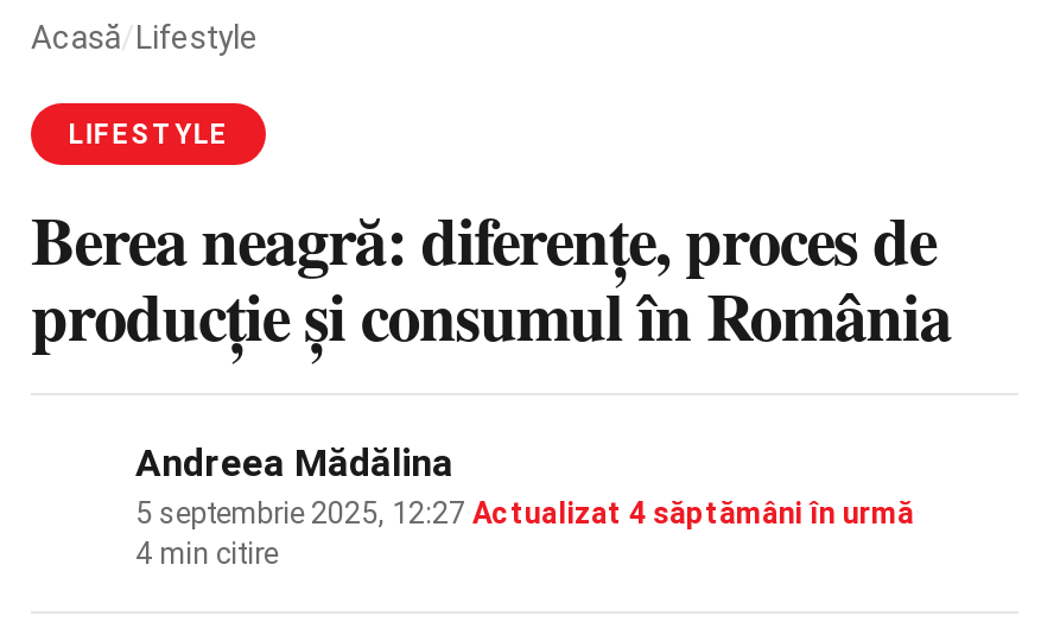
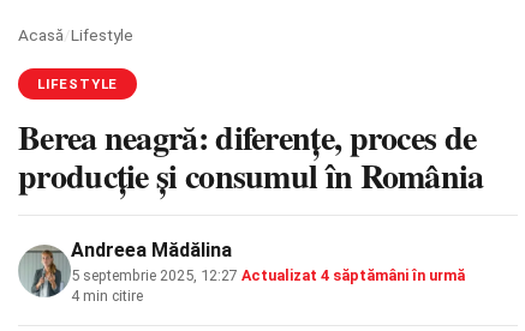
+ [image]
